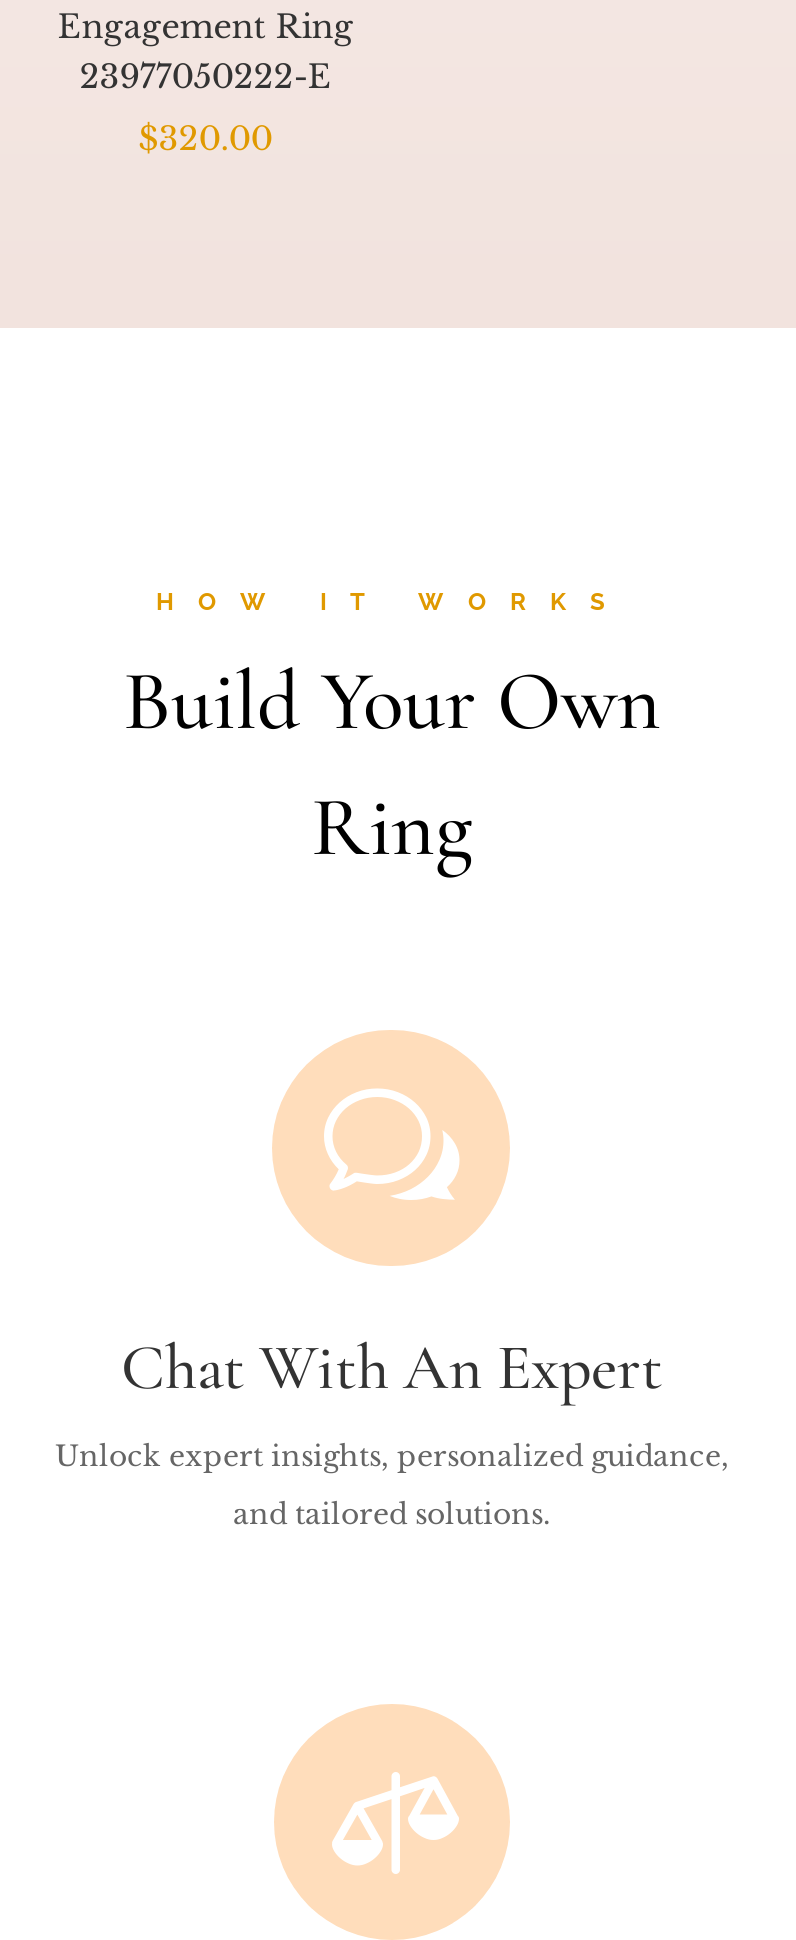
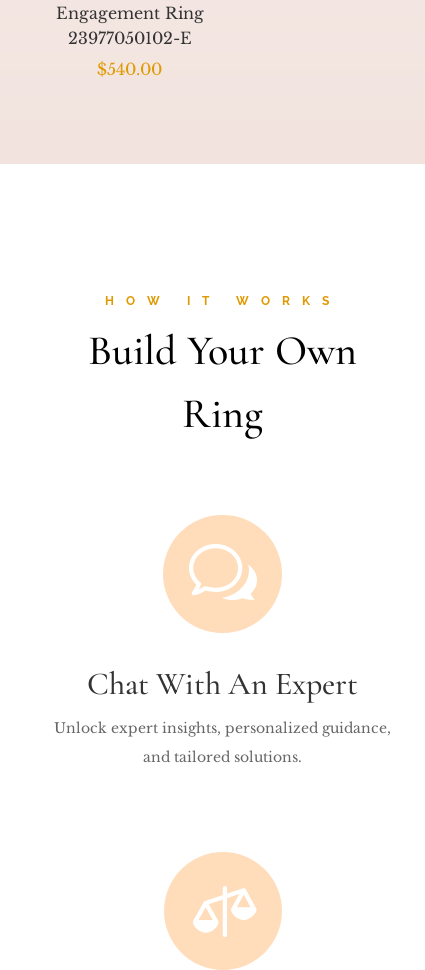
- 23977050222-E
+ 23977050102-E

- $320.00
+ $540.00
